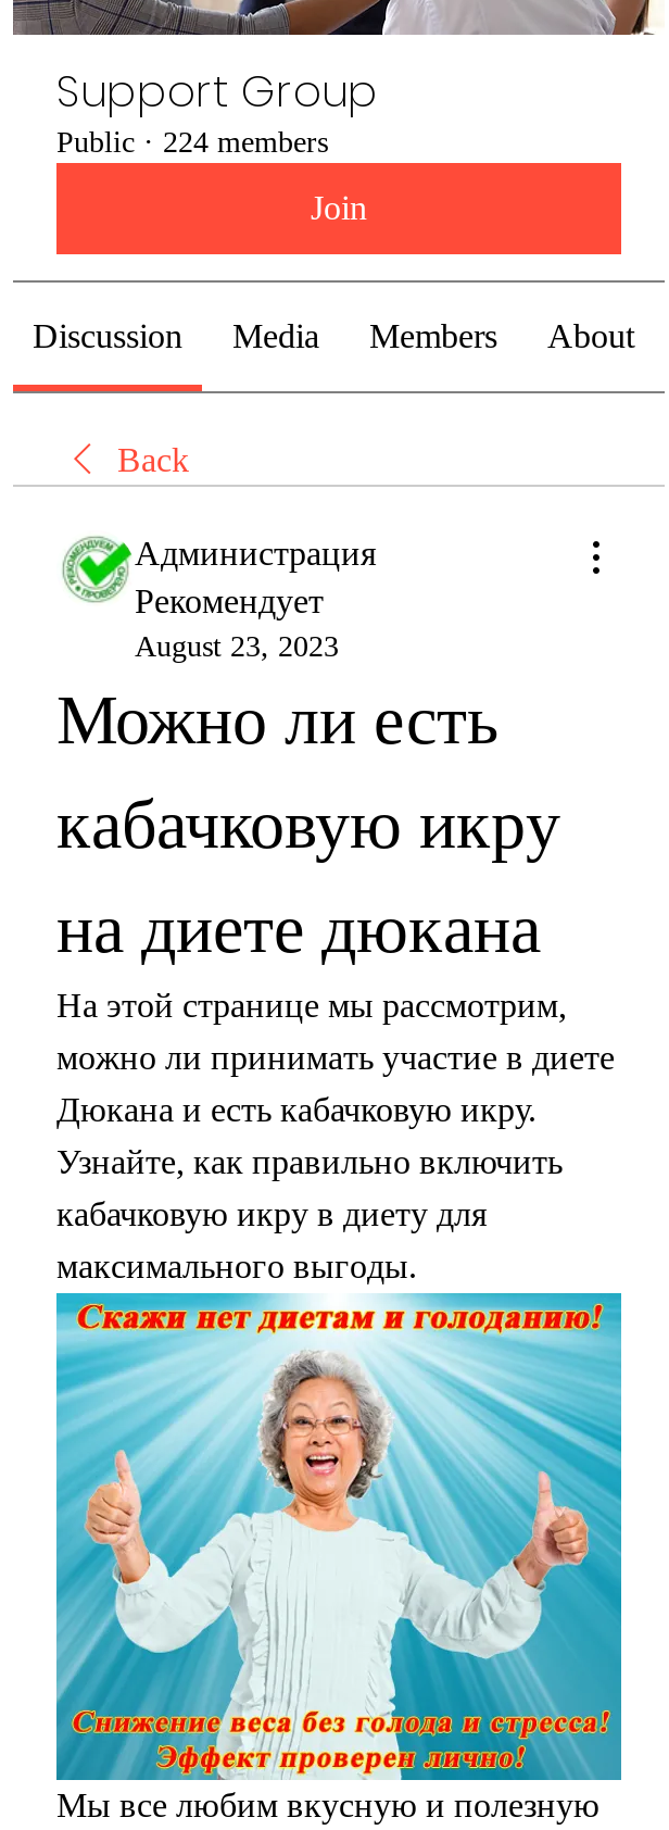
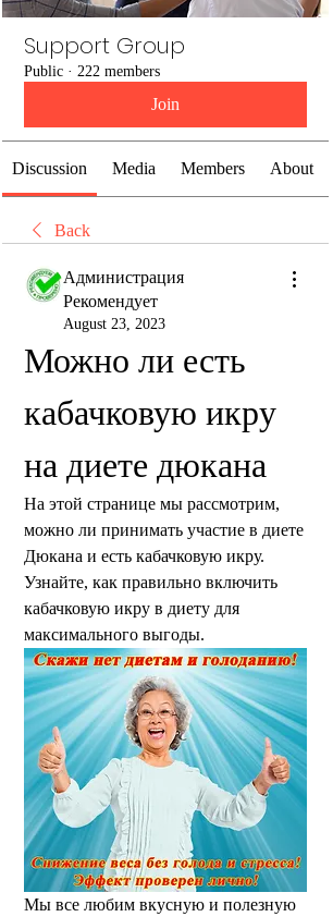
- Public · 224 members
+ Public · 222 members
